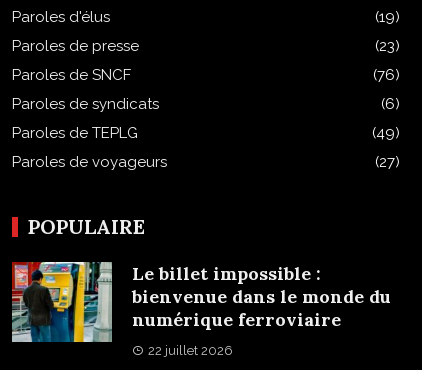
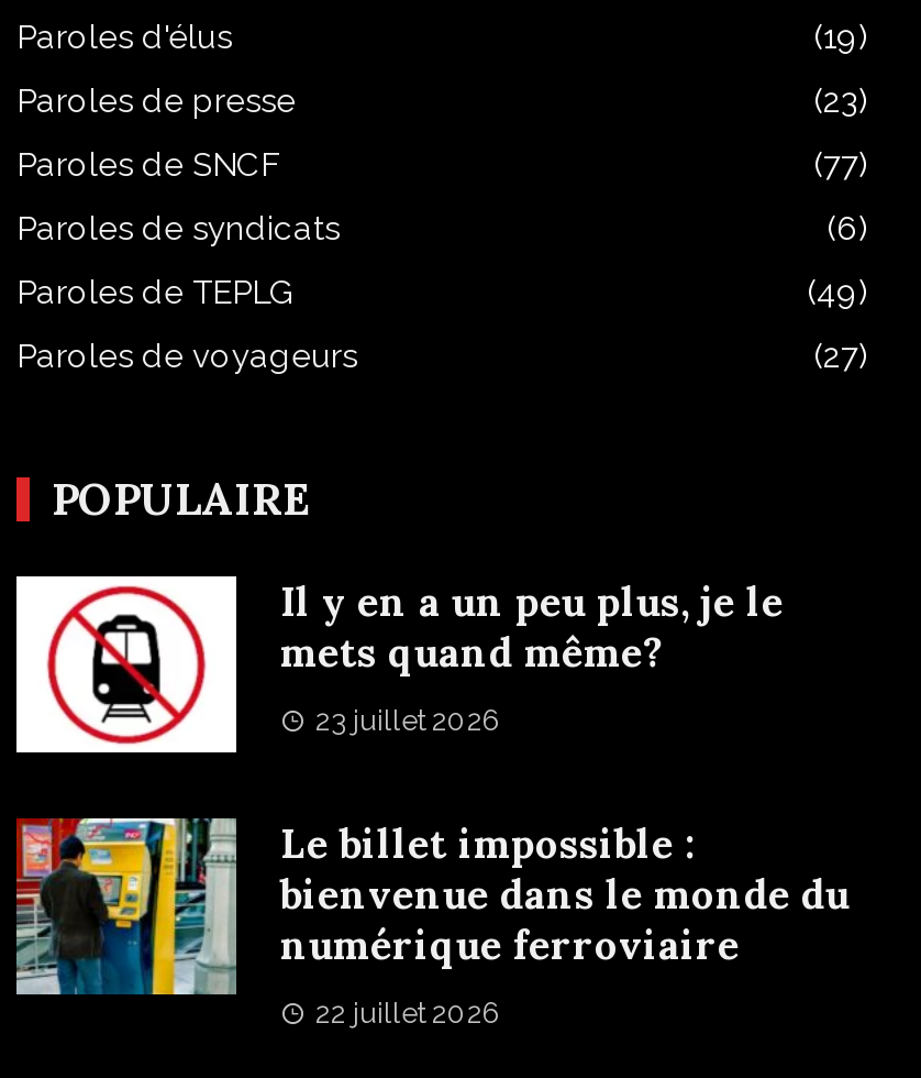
- (76)
+ (77)

+ [image]
+ Il y en a un peu plus, je le
+ mets quand même?
+ 23 juillet 2026
